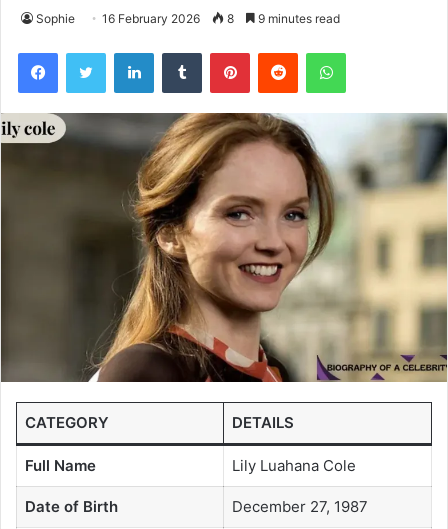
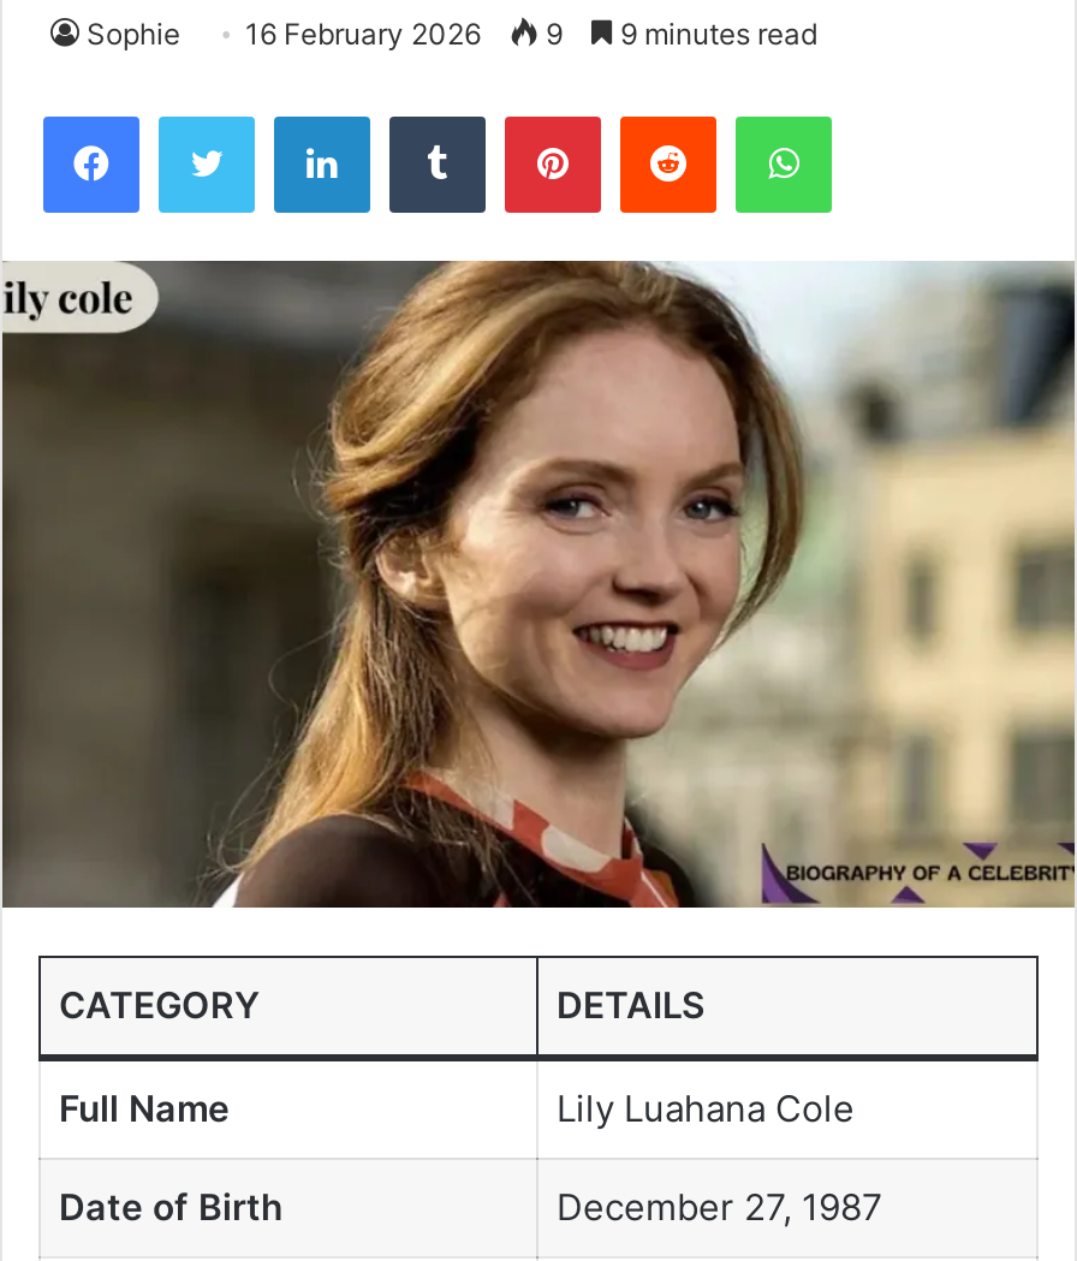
- Sophie 16 February 2026 8 9 minutes read
+ Sophie 16 February 2026 9 9 minutes read
